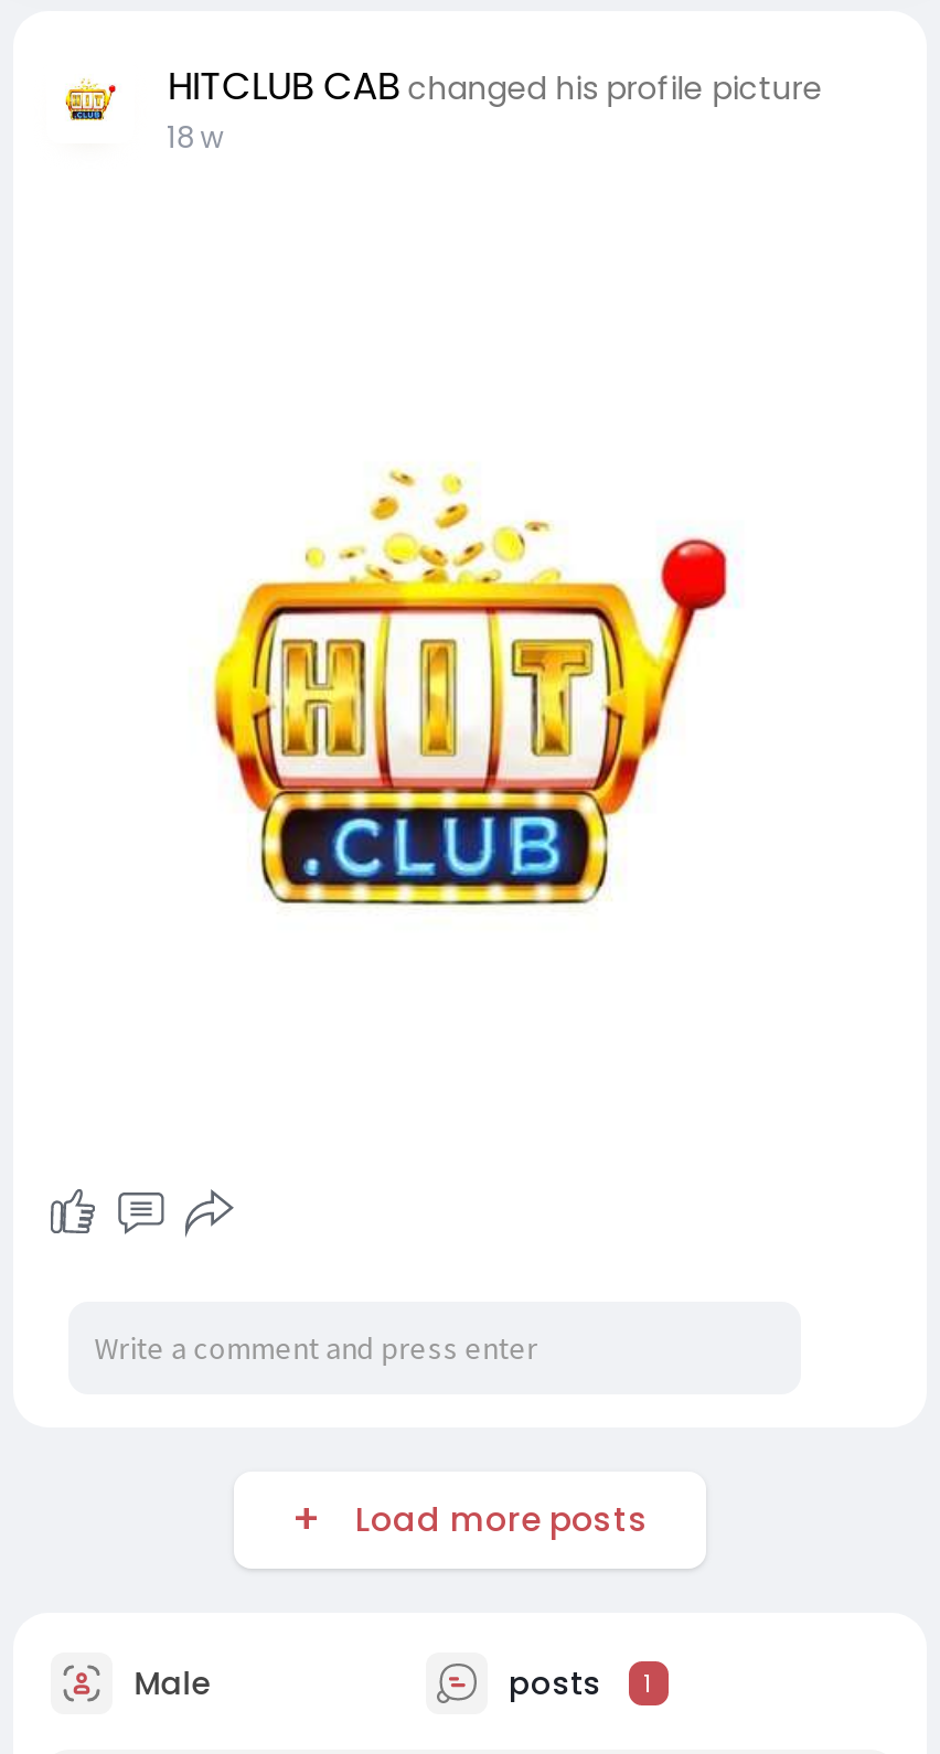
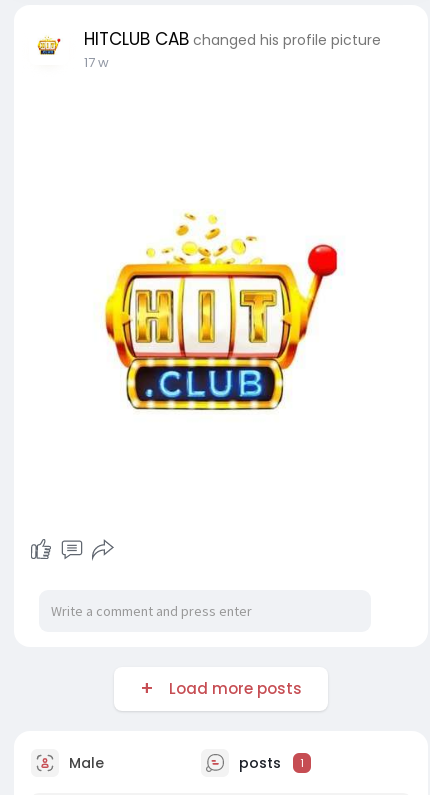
- 18 w
+ 17 w
